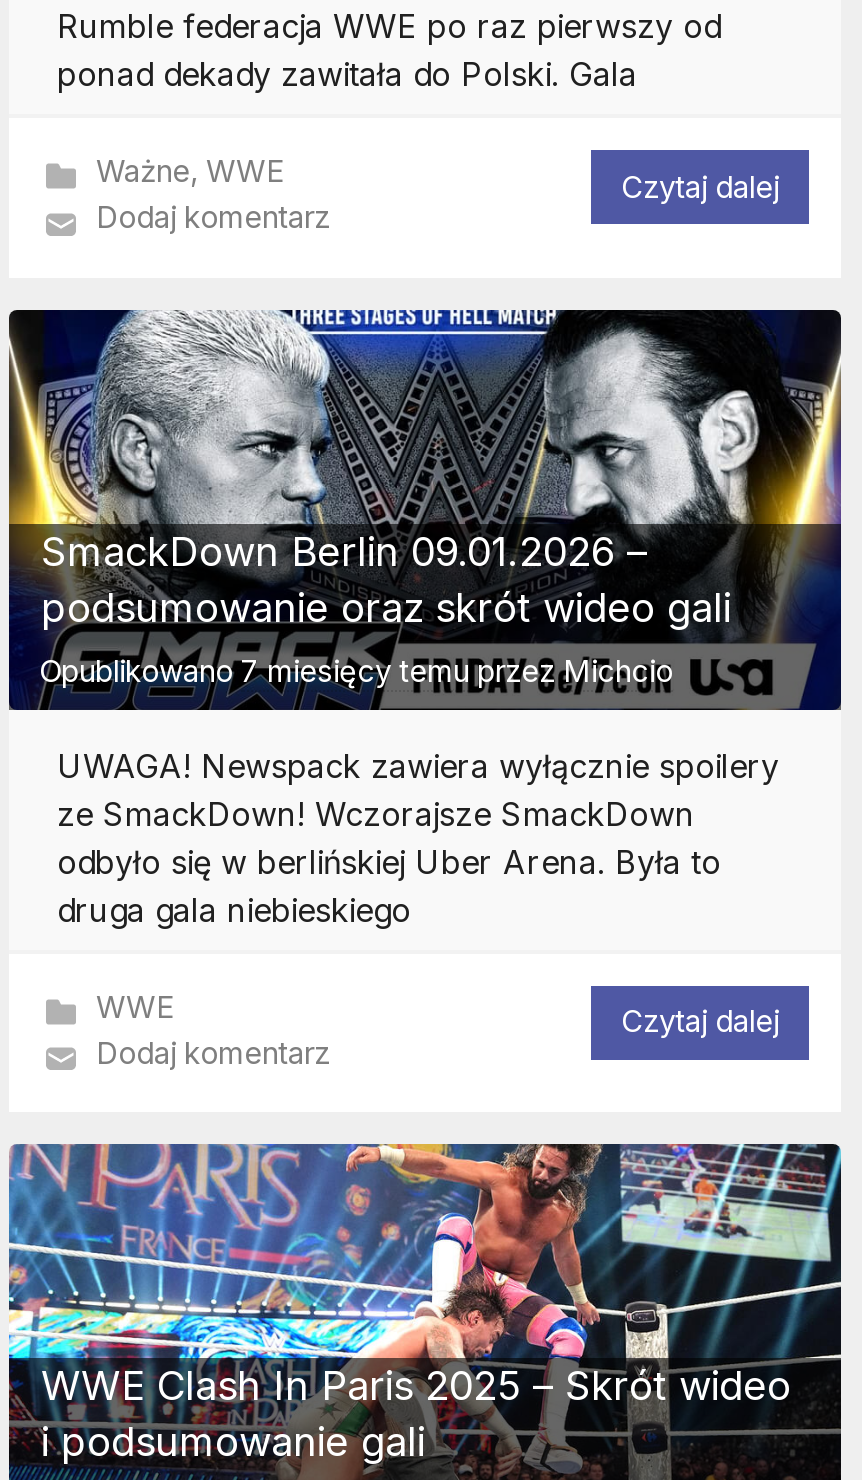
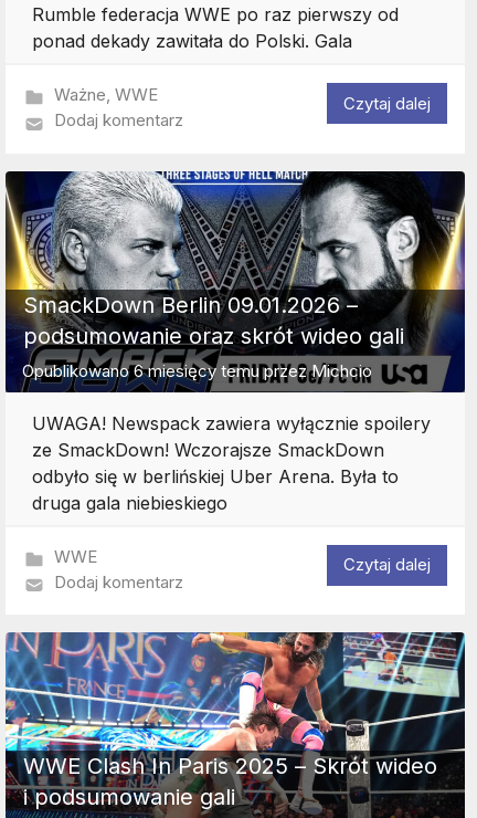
- Opublikowano7 miesięcy temuprzezMichcio
+ Opublikowano6 miesięcy temuprzezMichcio
